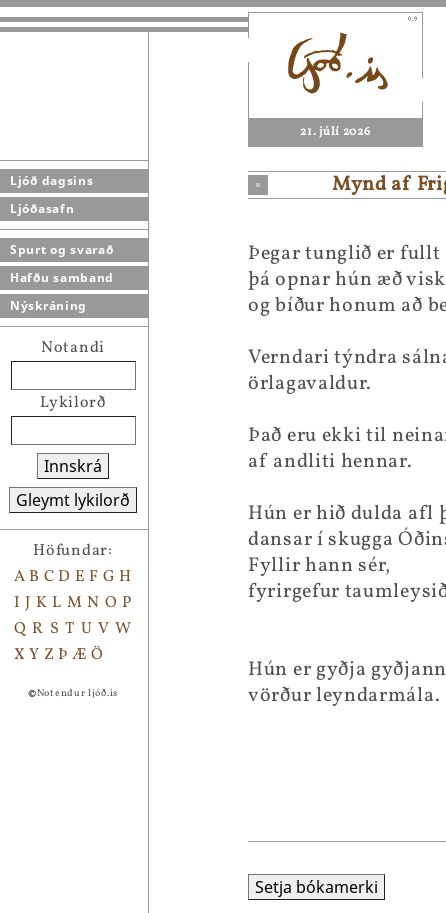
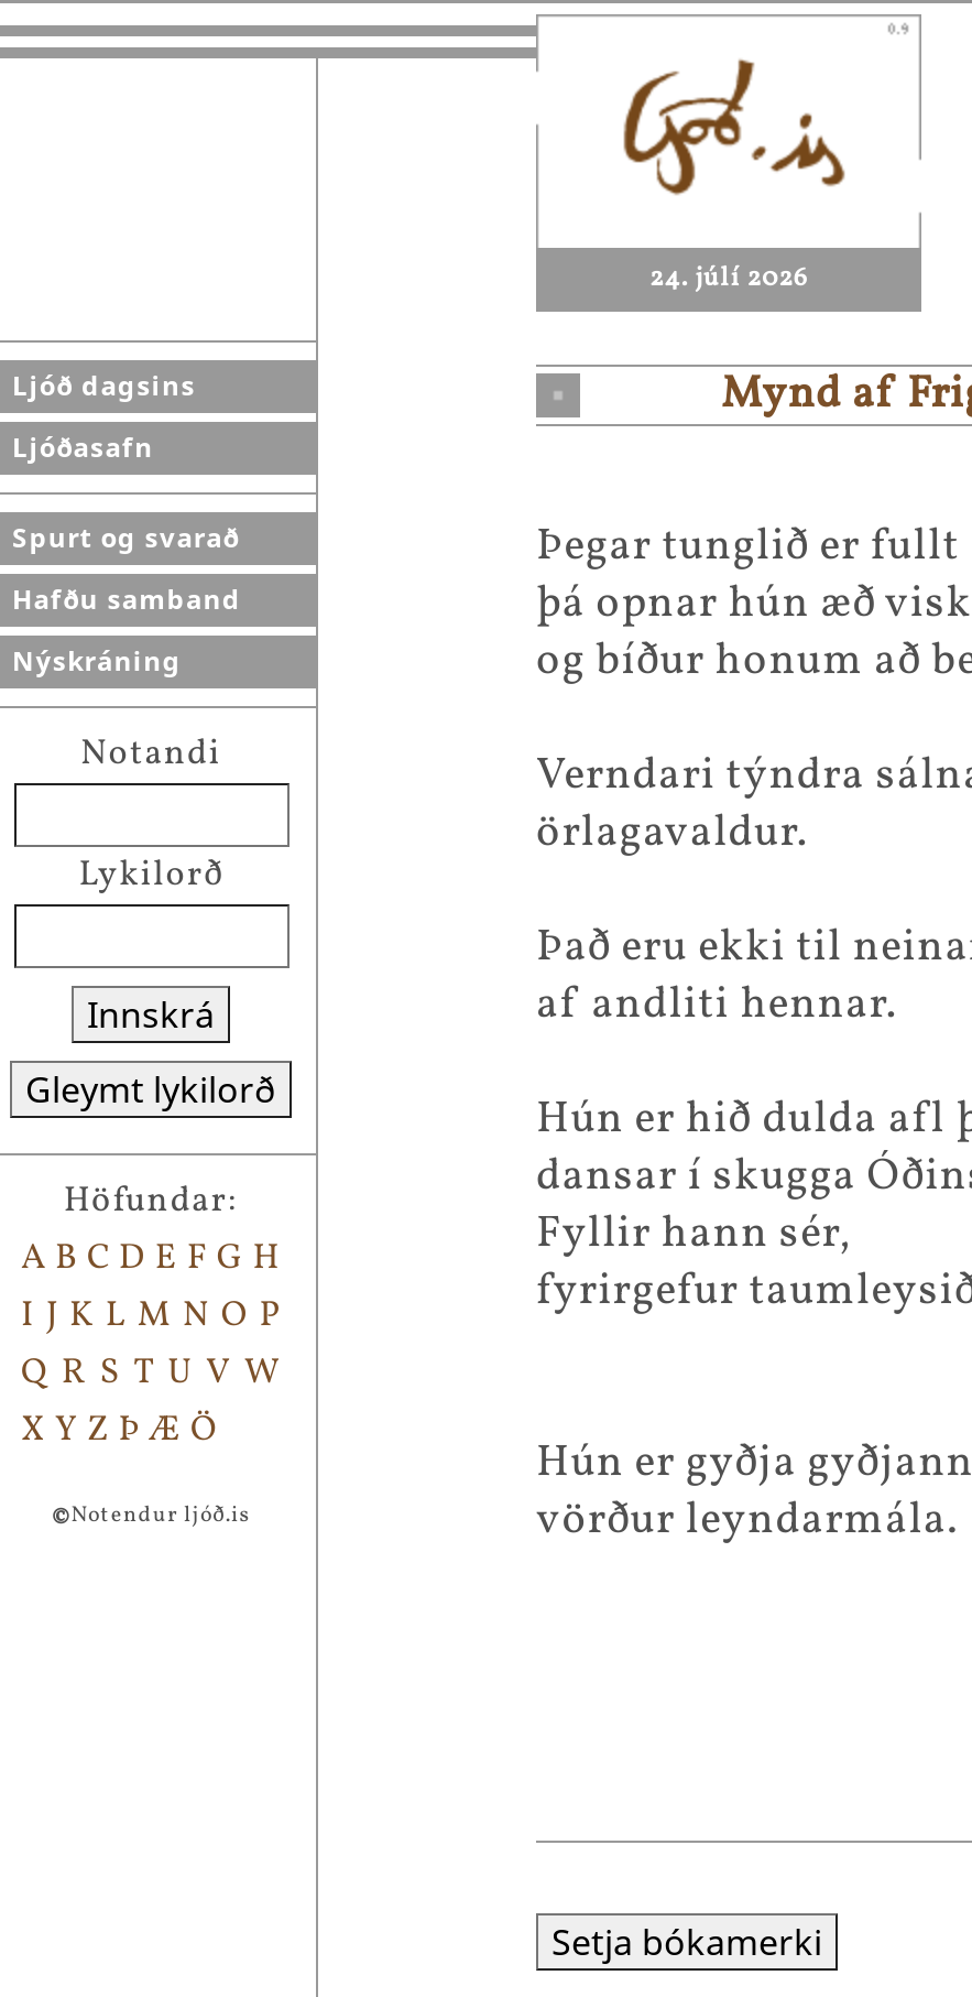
- 21. júlí 2026
+ 24. júlí 2026
